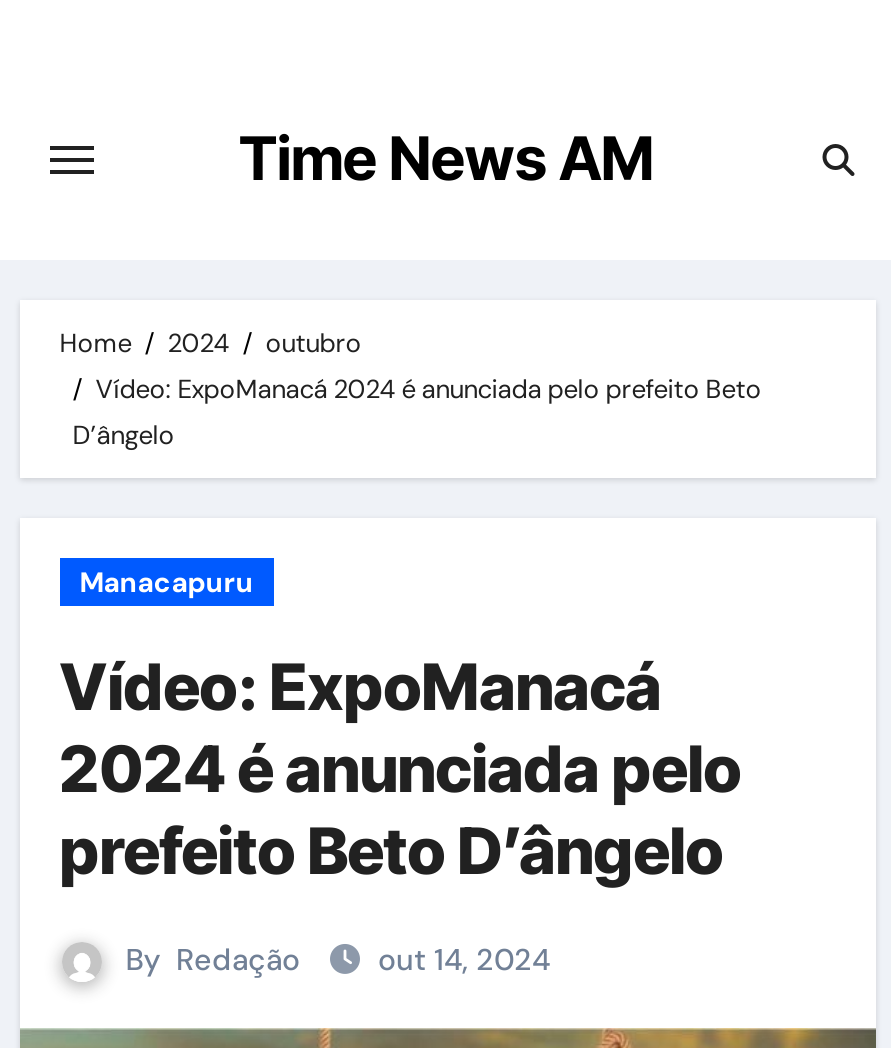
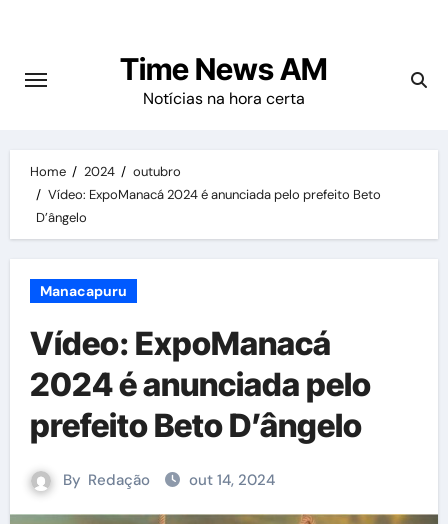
+ Notícias na hora certa
